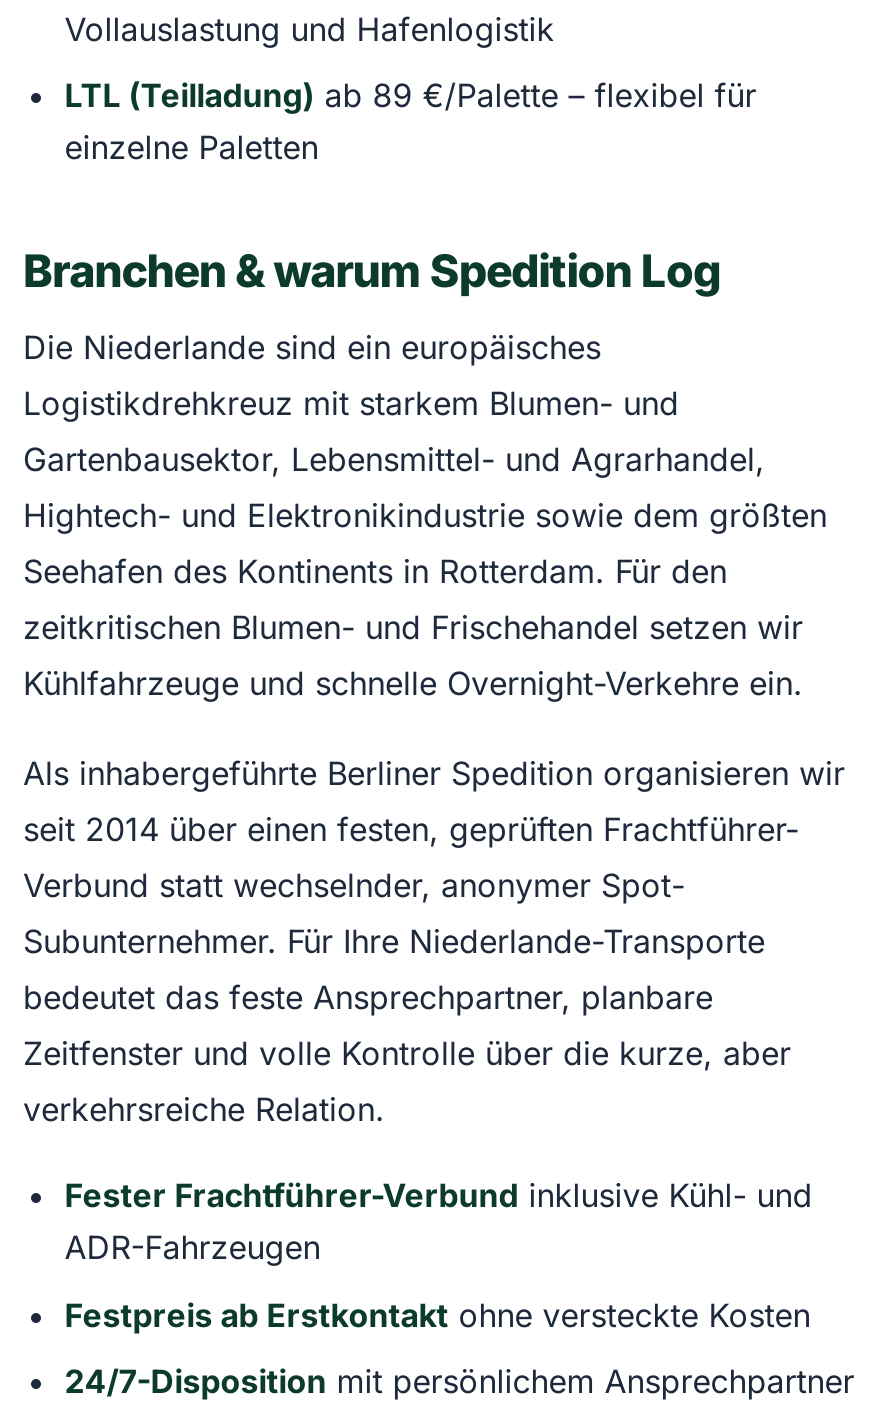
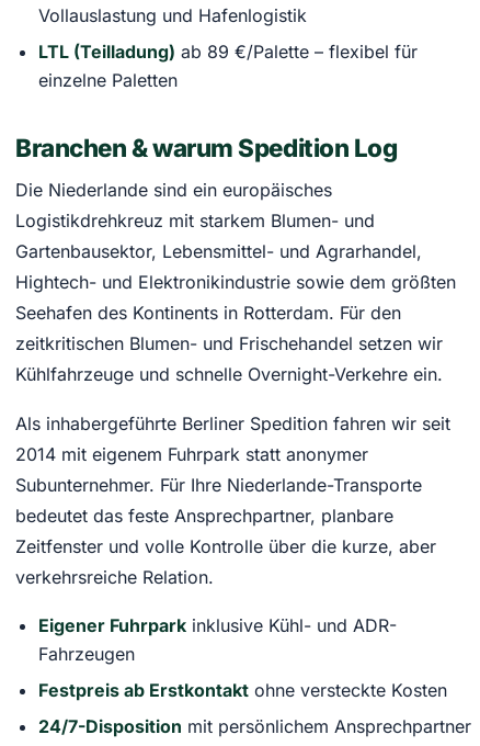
- Als inhabergeführte Berliner Spedition organisieren wir
- seit 2014 über einen festen, geprüften Frachtführer-
- Verbund statt wechselnder, anonymer Spot-
+ Als inhabergeführte Berliner Spedition fahren wir seit
+ 2014 mit eigenem Fuhrpark statt anonymer

- Fester Frachtführer-Verbund inklusive Kühl- und
- ADR-Fahrzeugen
+ Eigener Fuhrpark inklusive Kühl- und ADR-
+ Fahrzeugen
